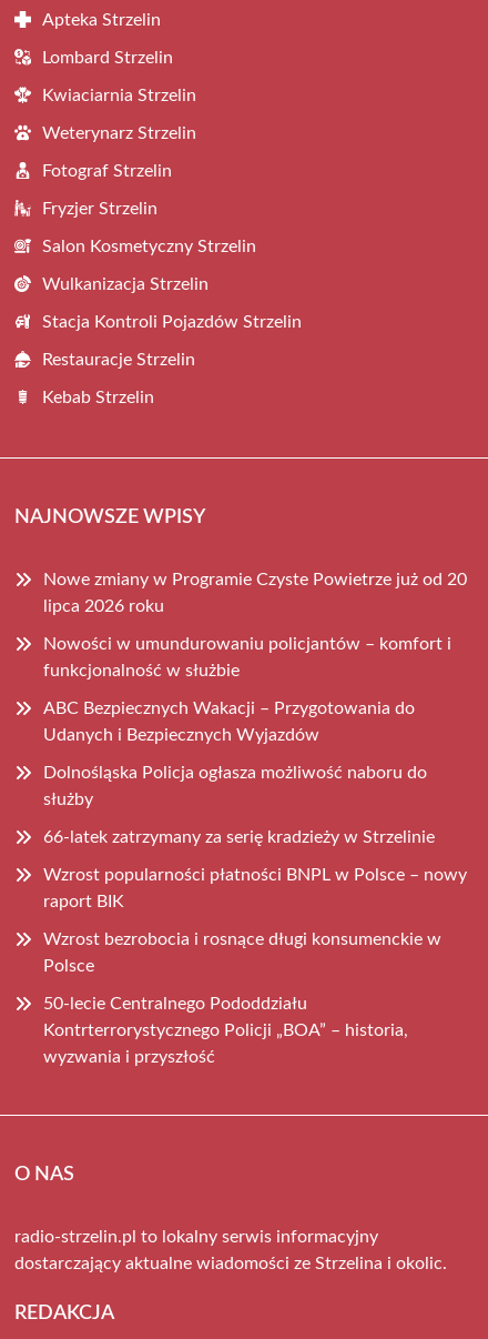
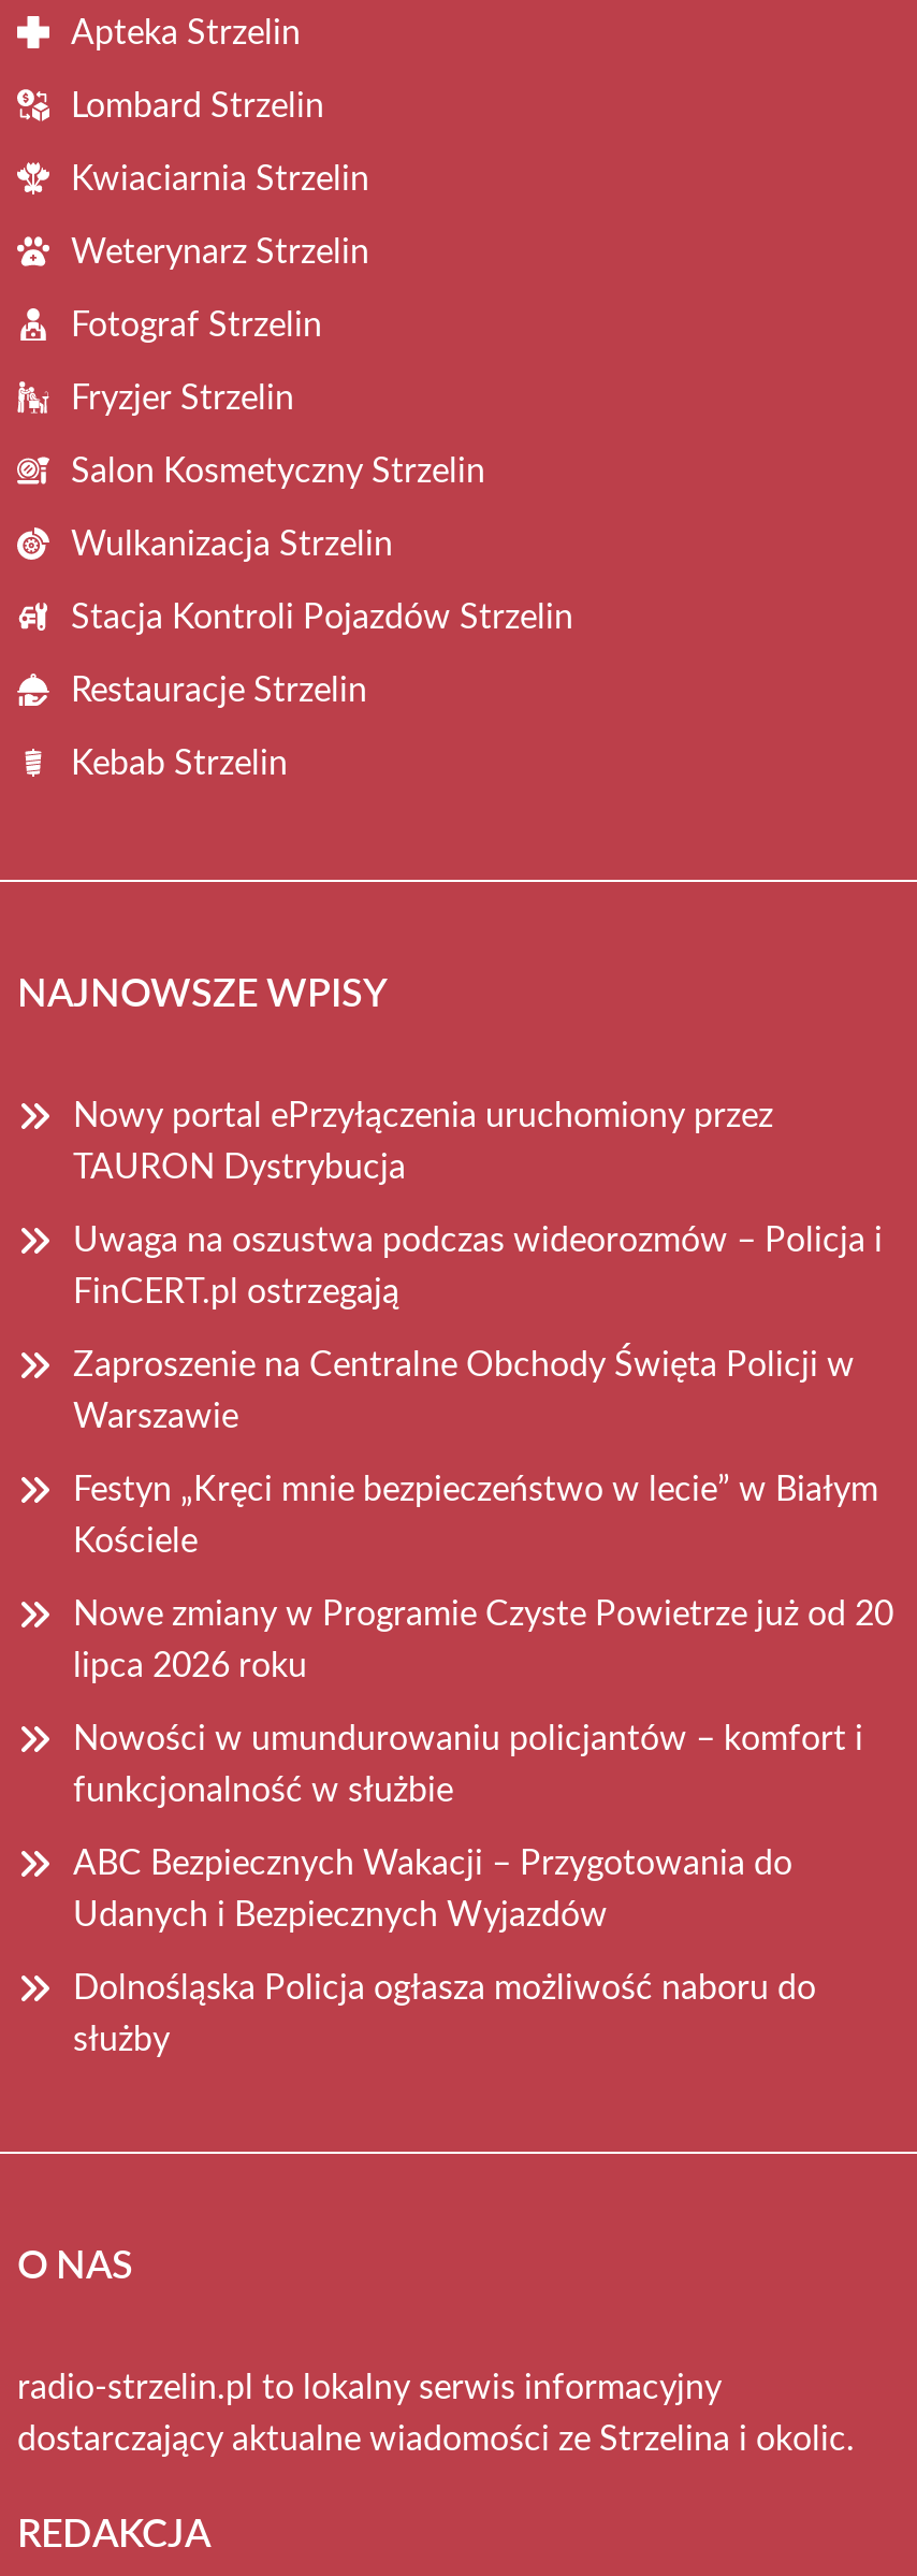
+ Nowy portal ePrzyłączenia uruchomiony przez
+ TAURON Dystrybucja
+ Uwaga na oszustwa podczas wideorozmów – Policja i
+ FinCERT.pl ostrzegają
+ Zaproszenie na Centralne Obchody Święta Policji w
+ Warszawie
+ Festyn „Kręci mnie bezpieczeństwo w lecie” w Białym
+ Kościele

moved down: Nowe zmiany w Programie Czyste Powietrze już od 20 | lipca 2026 roku | Nowości w umundurowaniu policjantów – komfort i | funkcjonalność w służbie | ABC Bezpiecznych Wakacji – Przygotowania do | Udanych i Bezpiecznych Wyjazdów | Dolnośląska Policja ogłasza możliwość naboru do | służby

- 66-latek zatrzymany za serię kradzieży w Strzelinie
- Wzrost popularności płatności BNPL w Polsce – nowy
- raport BIK
- Wzrost bezrobocia i rosnące długi konsumenckie w
- Polsce
- 50-lecie Centralnego Pododdziału
- Kontrterrorystycznego Policji „BOA” – historia,
- wyzwania i przyszłość
